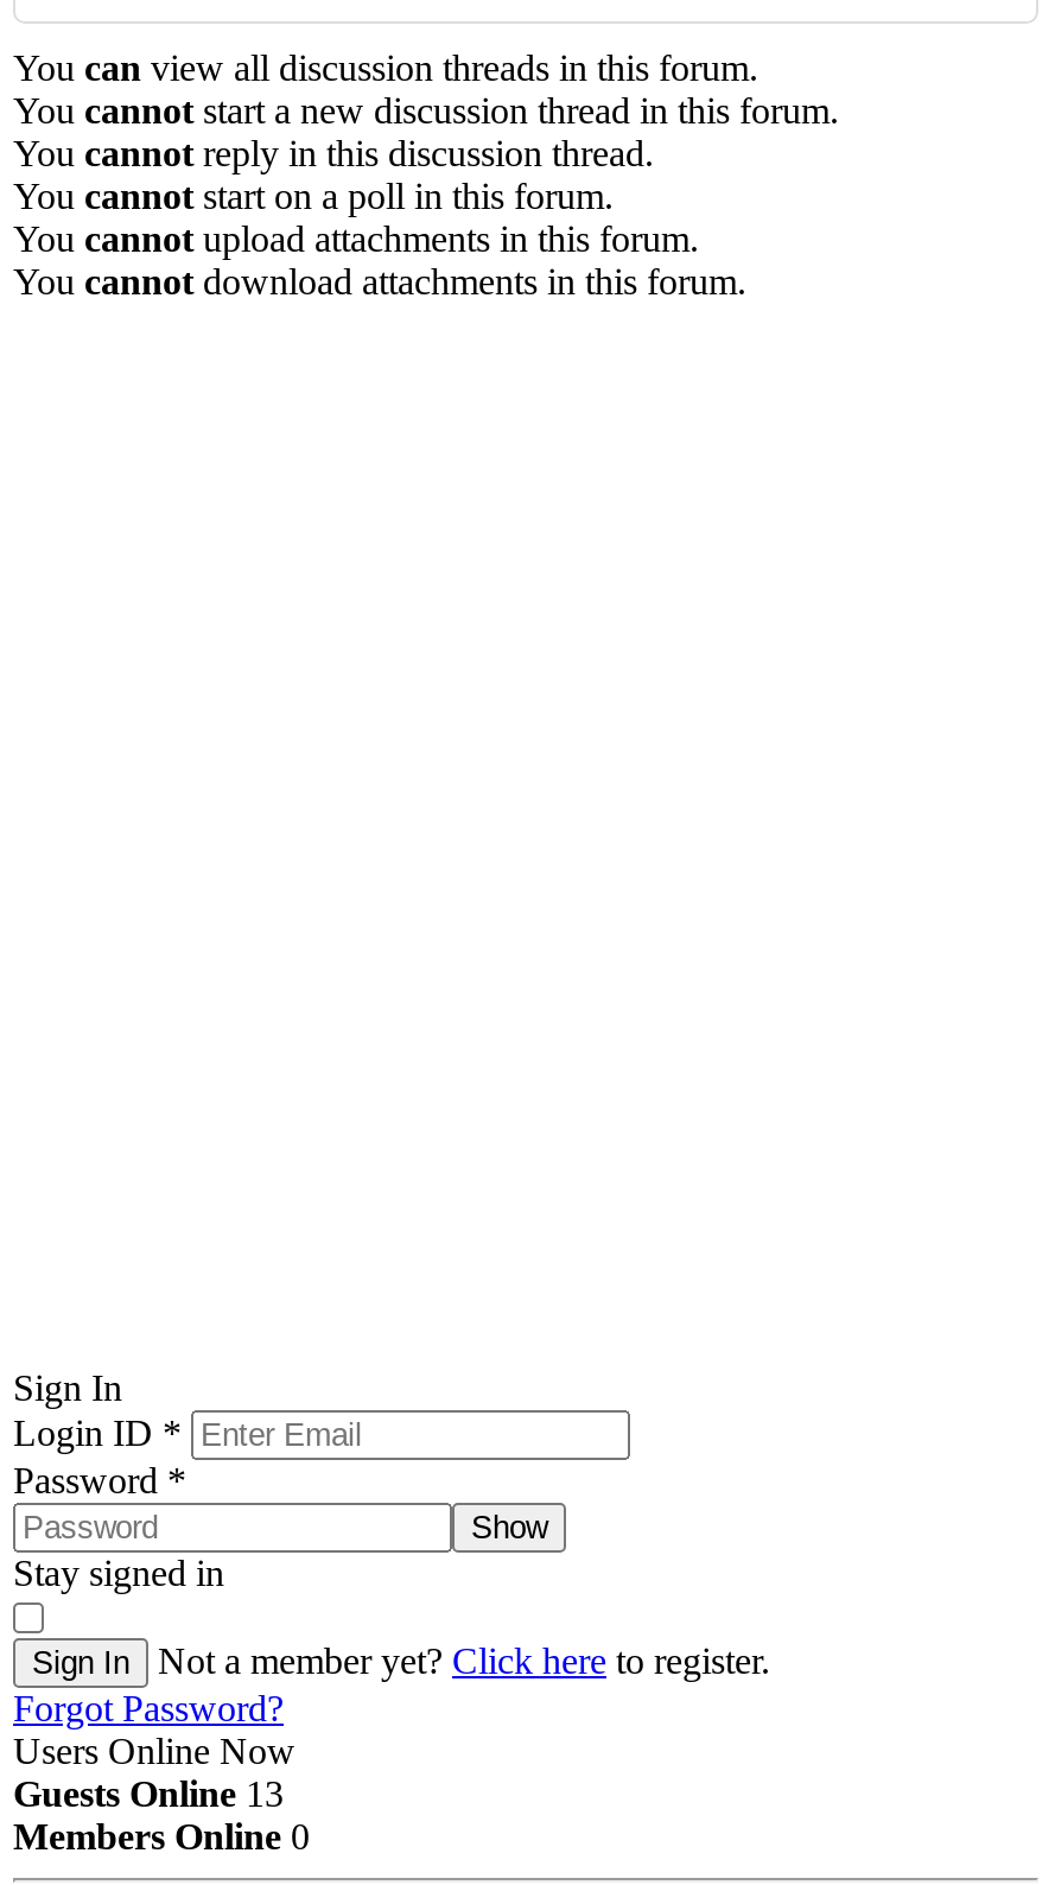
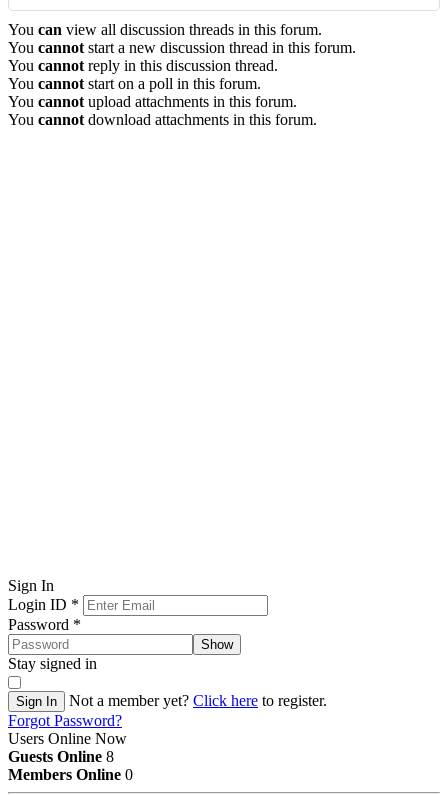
- Guests Online 13
+ Guests Online 8
